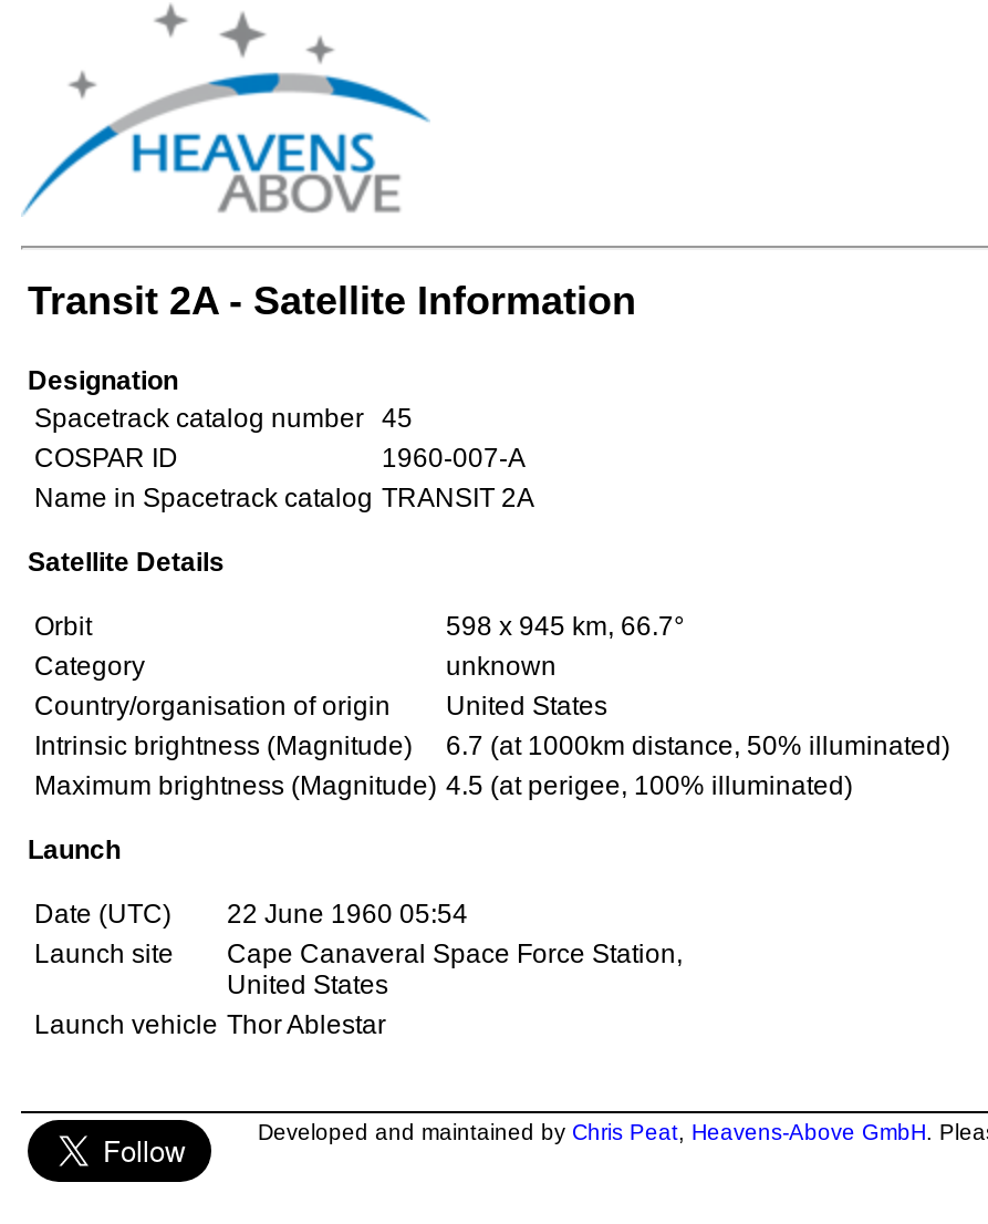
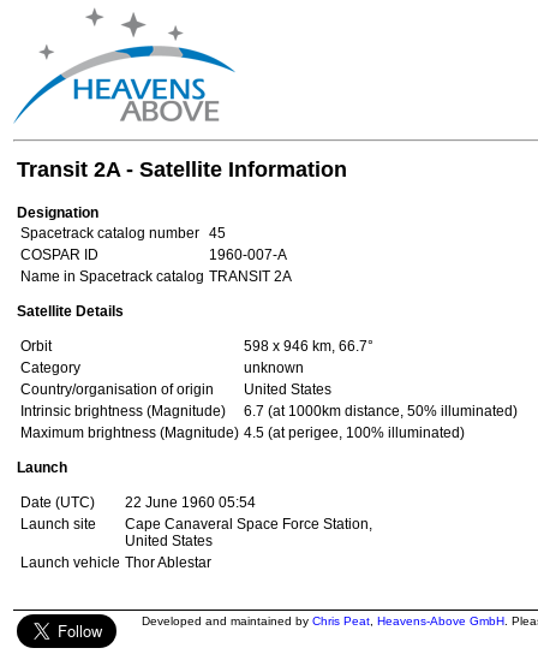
- 598 x 945 km, 66.7°
+ 598 x 946 km, 66.7°
